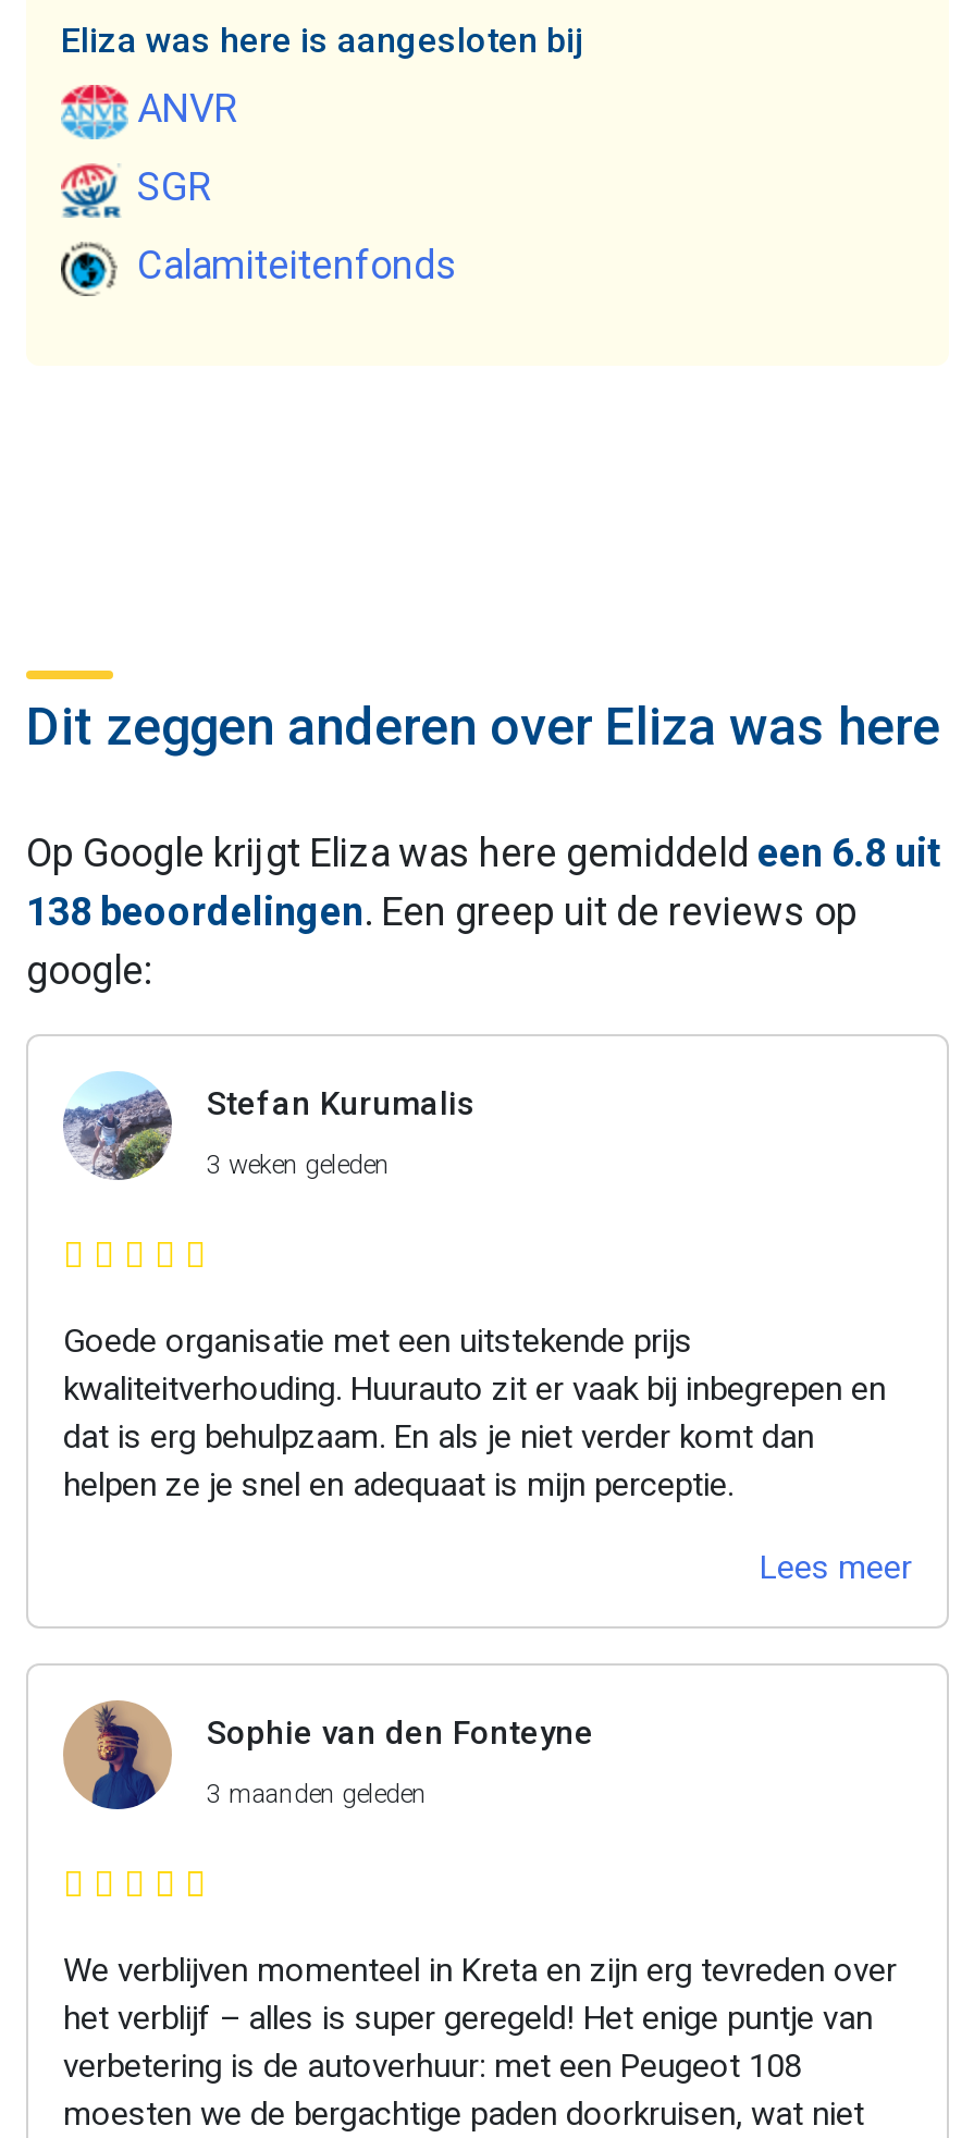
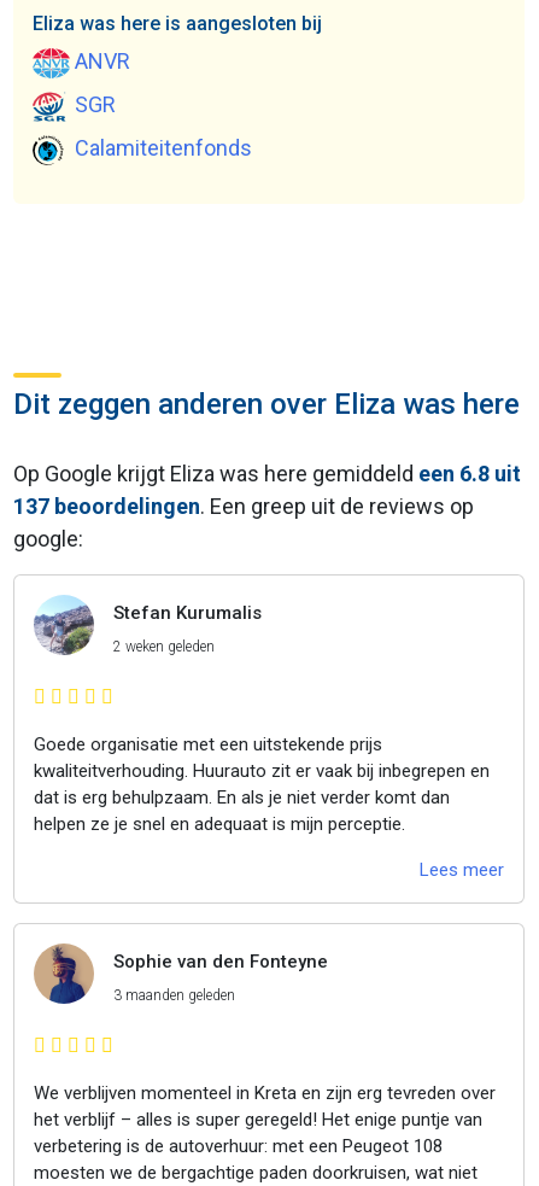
- 138 beoordelingen. Een greep uit de reviews op
+ 137 beoordelingen. Een greep uit de reviews op

- 3 weken geleden
+ 2 weken geleden
